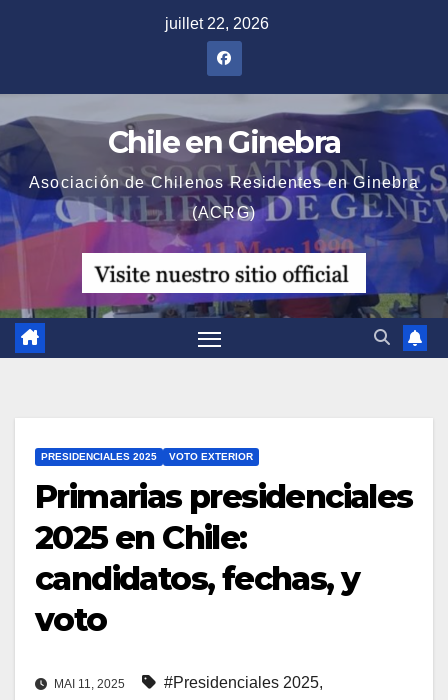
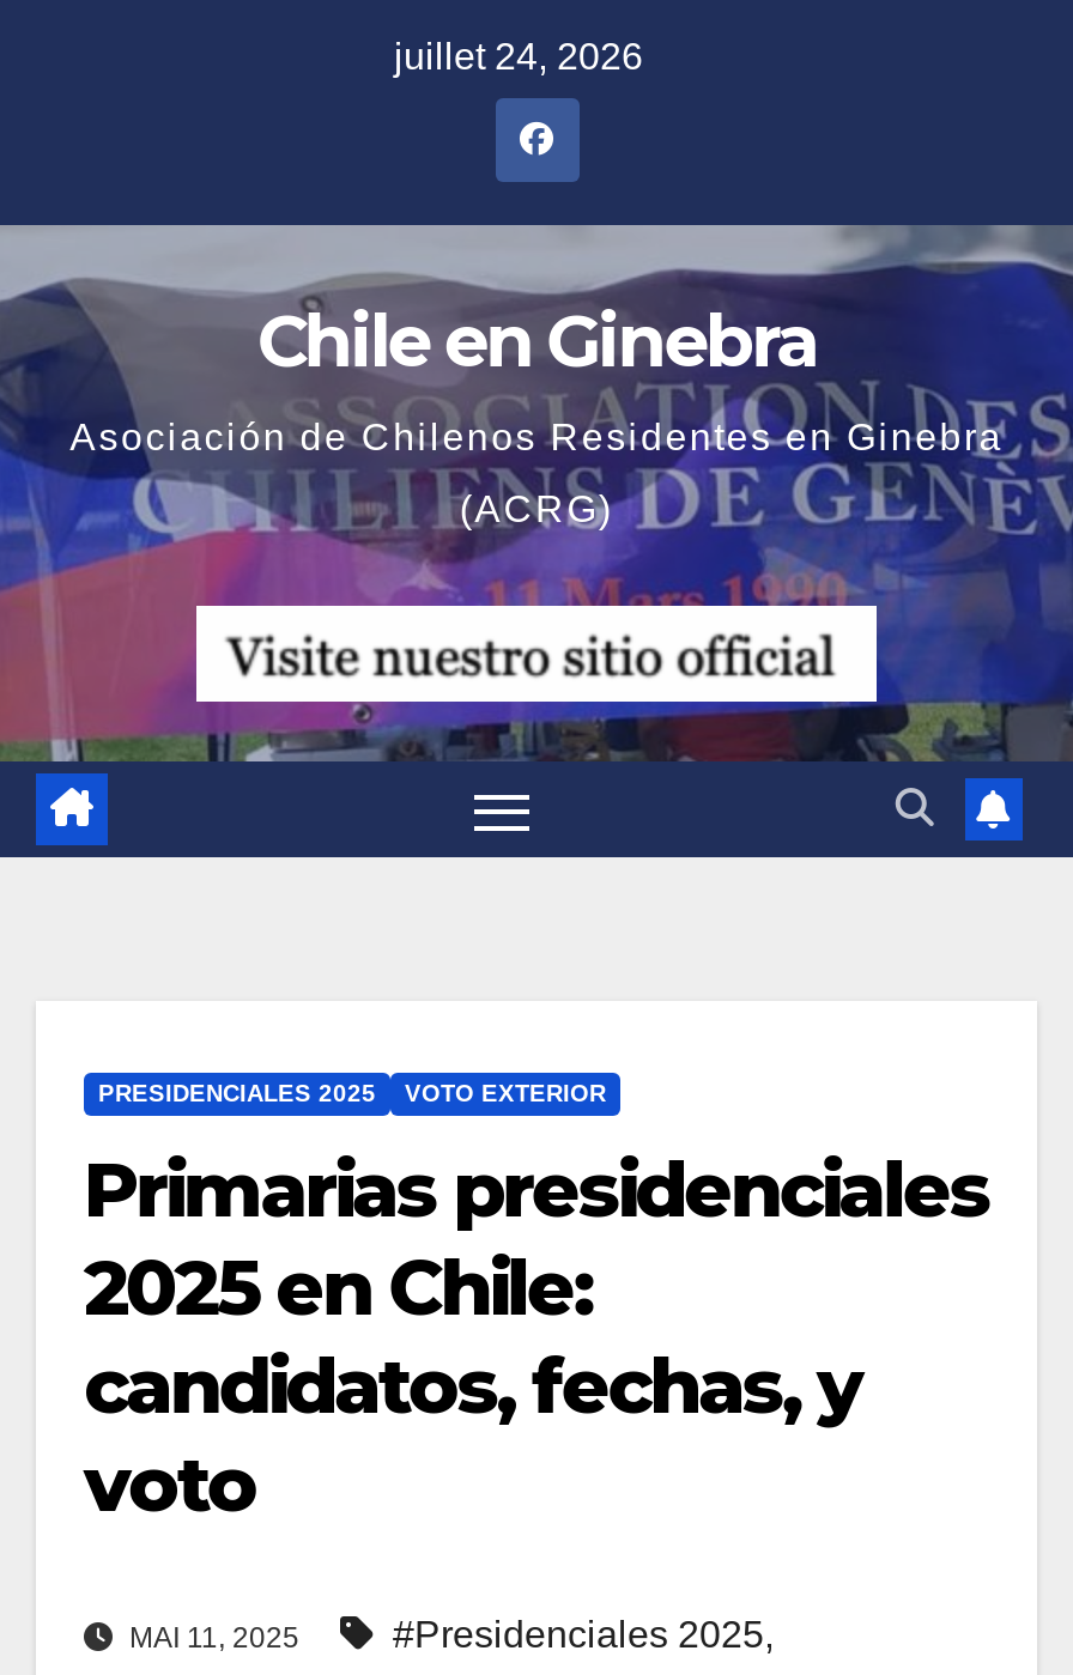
- juillet 22, 2026
+ juillet 24, 2026
